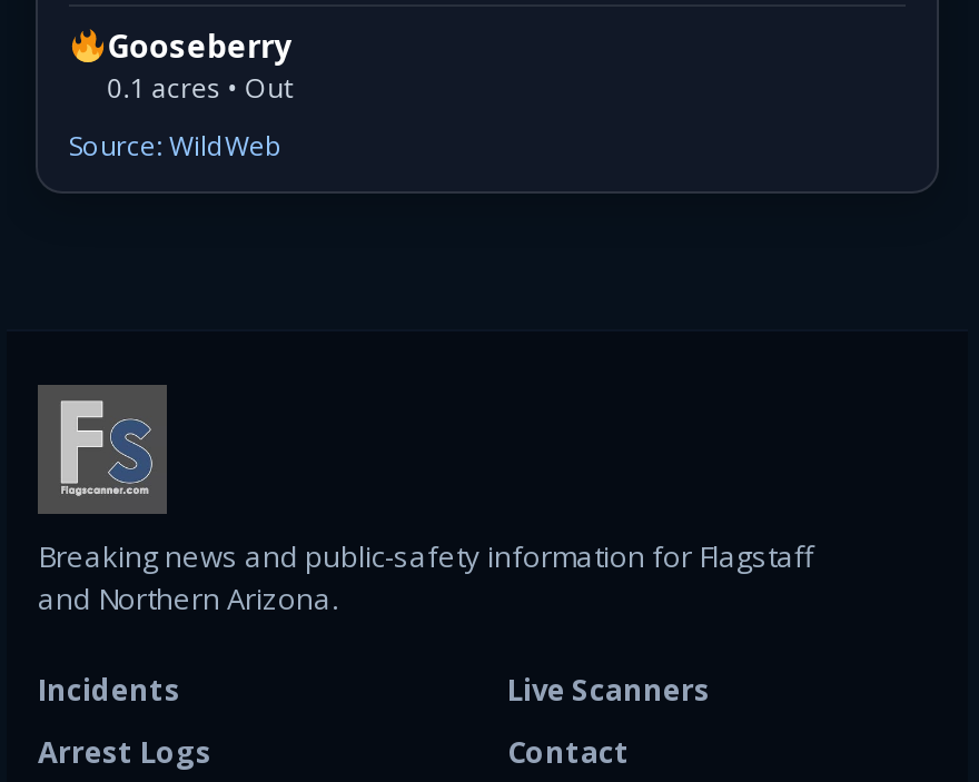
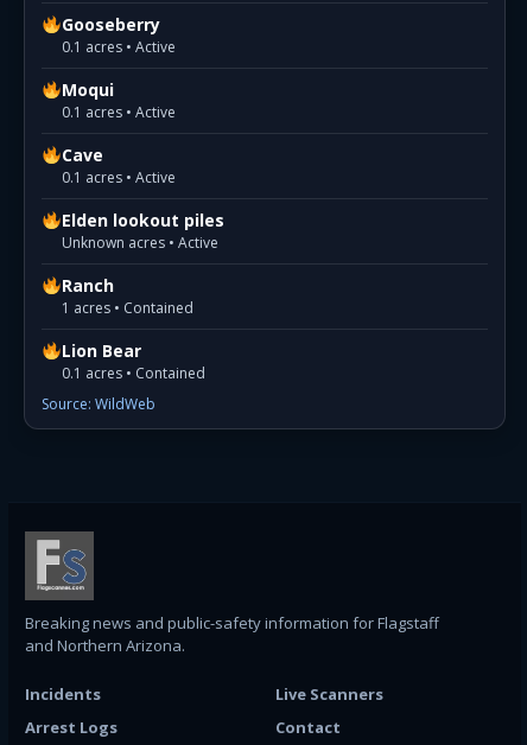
- 0.1 acres • Out
+ 0.1 acres • Active
+ Moqui
+ 0.1 acres • Active
+ Cave
+ 0.1 acres • Active
+ Elden lookout piles
+ Unknown acres • Active
+ Ranch
+ 1 acres • Contained
+ Lion Bear
+ 0.1 acres • Contained
